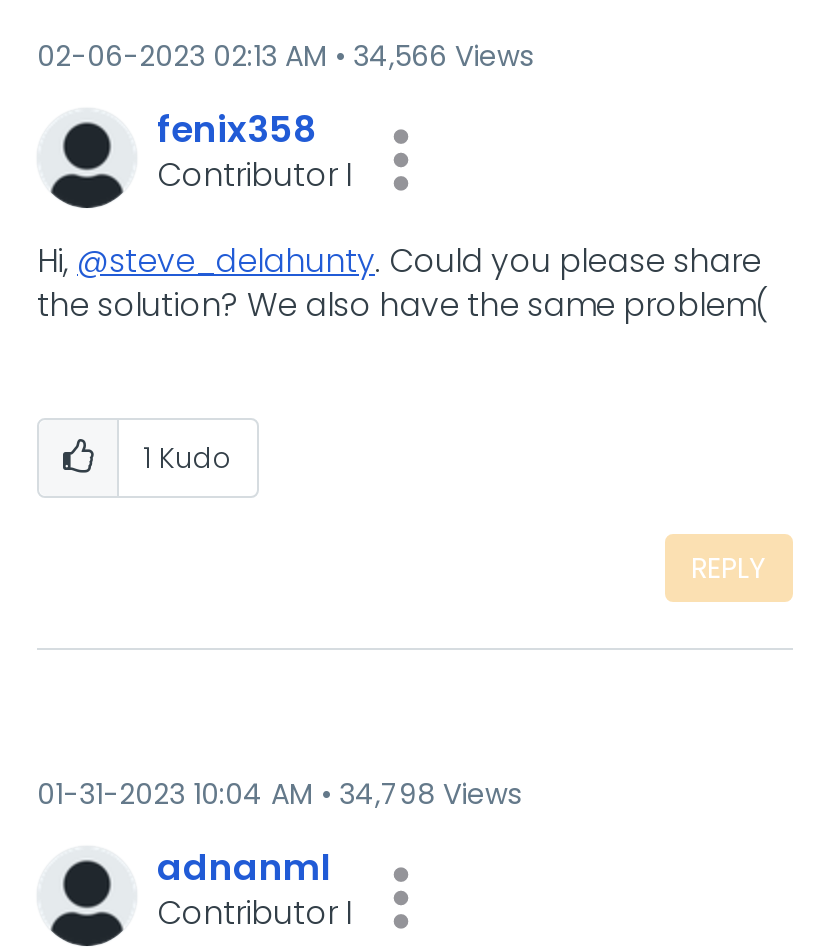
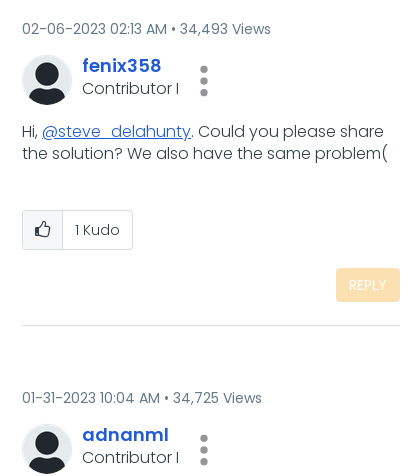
- 02-06-2023 02:13 AM 34,566 Views
+ 02-06-2023 02:13 AM 34,493 Views

- 01-31-2023 10:04 AM 34,798 Views
+ 01-31-2023 10:04 AM 34,725 Views
